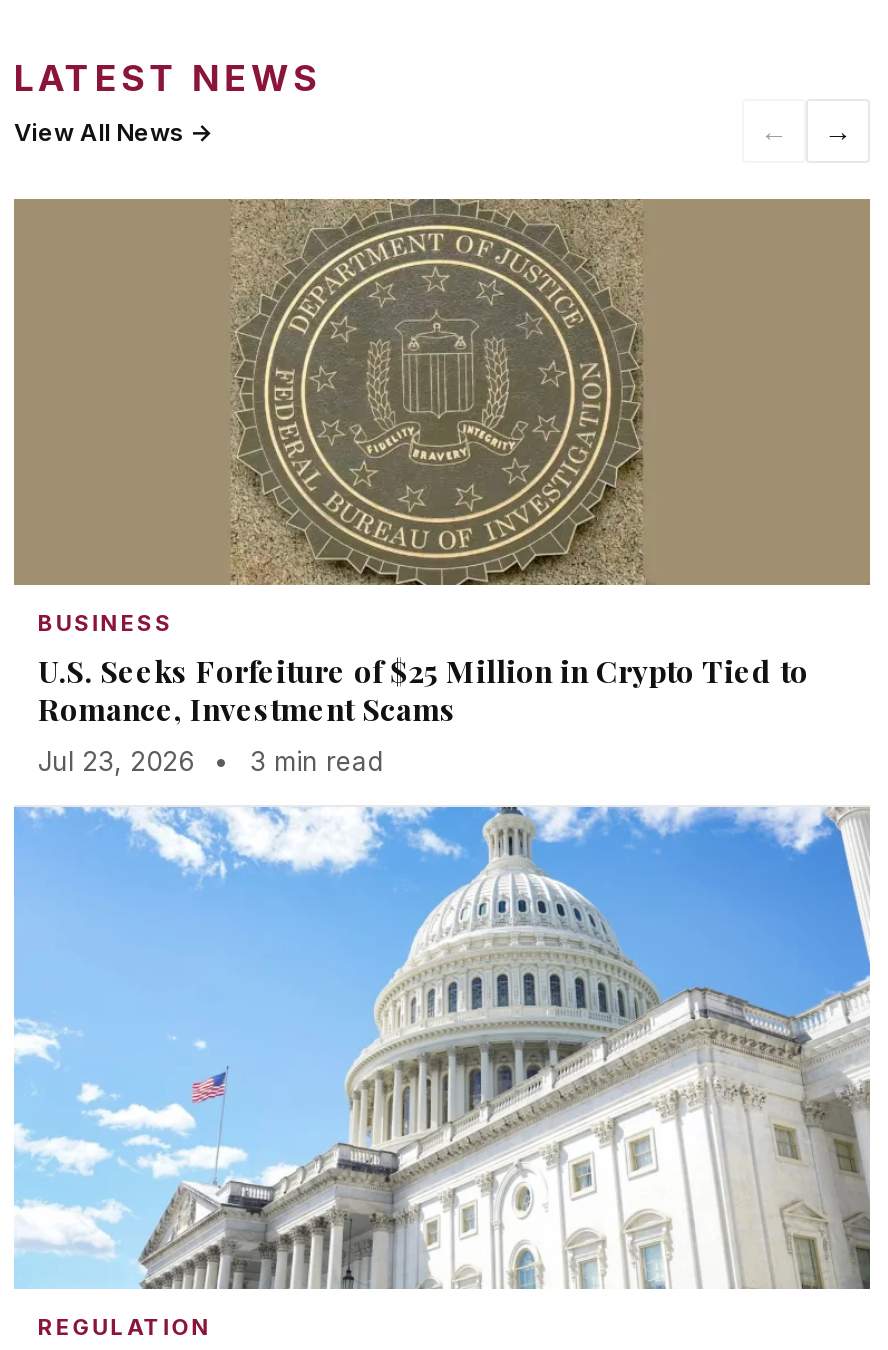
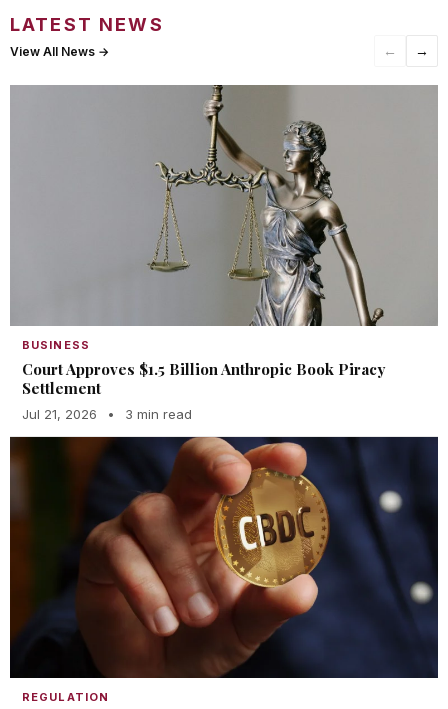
- [image]
- U.S. Seeks Forfeiture of $25 Million in Crypto Tied to
- Romance, Investment Scams
- Jul 23, 2026 • 3 min read
+ [image]
+ Court Approves $1.5 Billion Anthropic Book Piracy
+ Settlement
+ Jul 21, 2026 • 3 min read

- [image]
+ [image]
